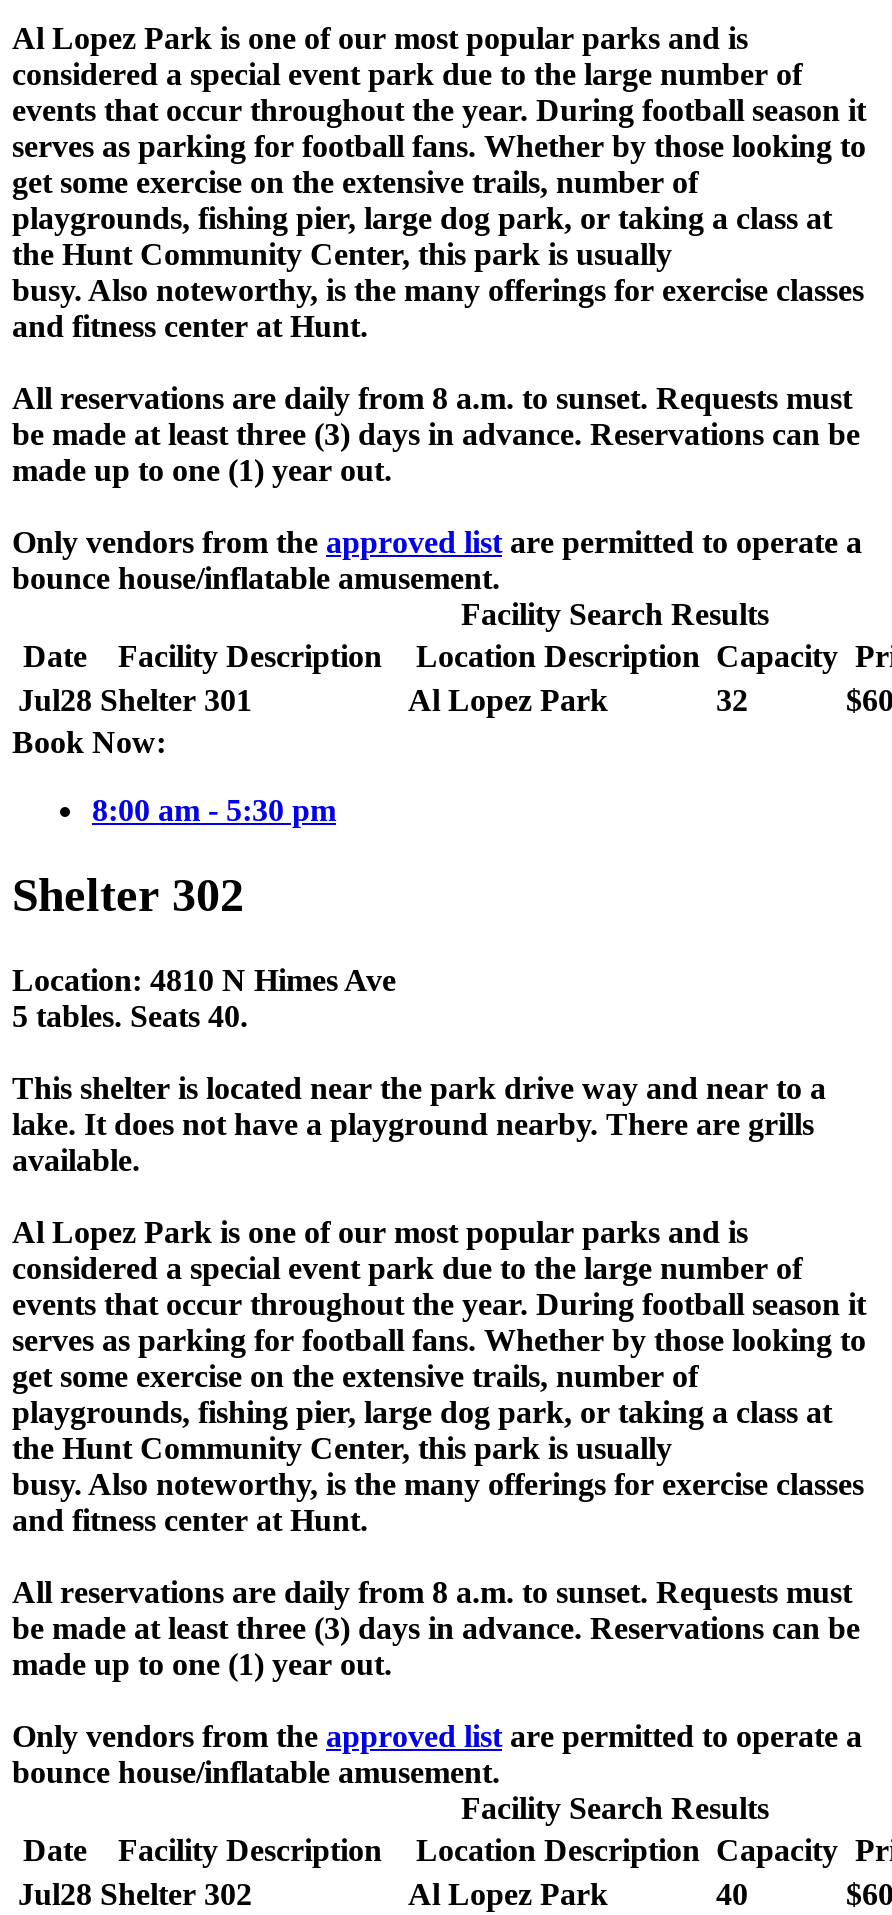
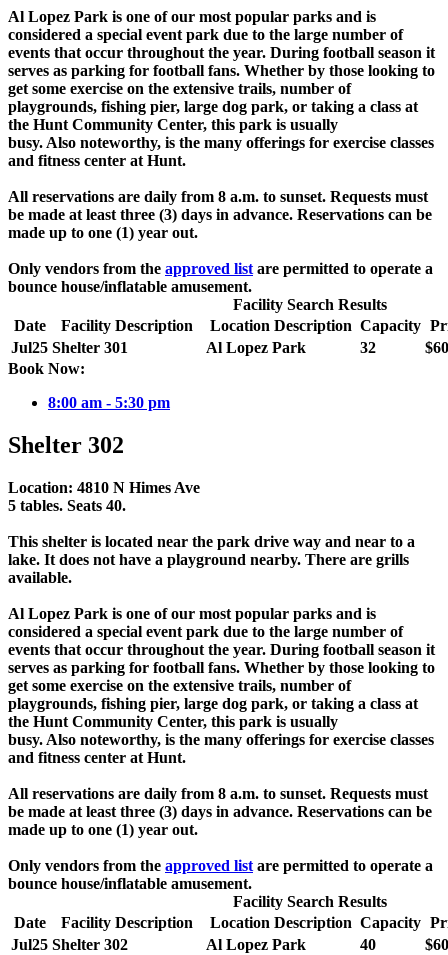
- Jul28 Shelter 301
+ Jul25 Shelter 301

- Jul28 Shelter 302
+ Jul25 Shelter 302
